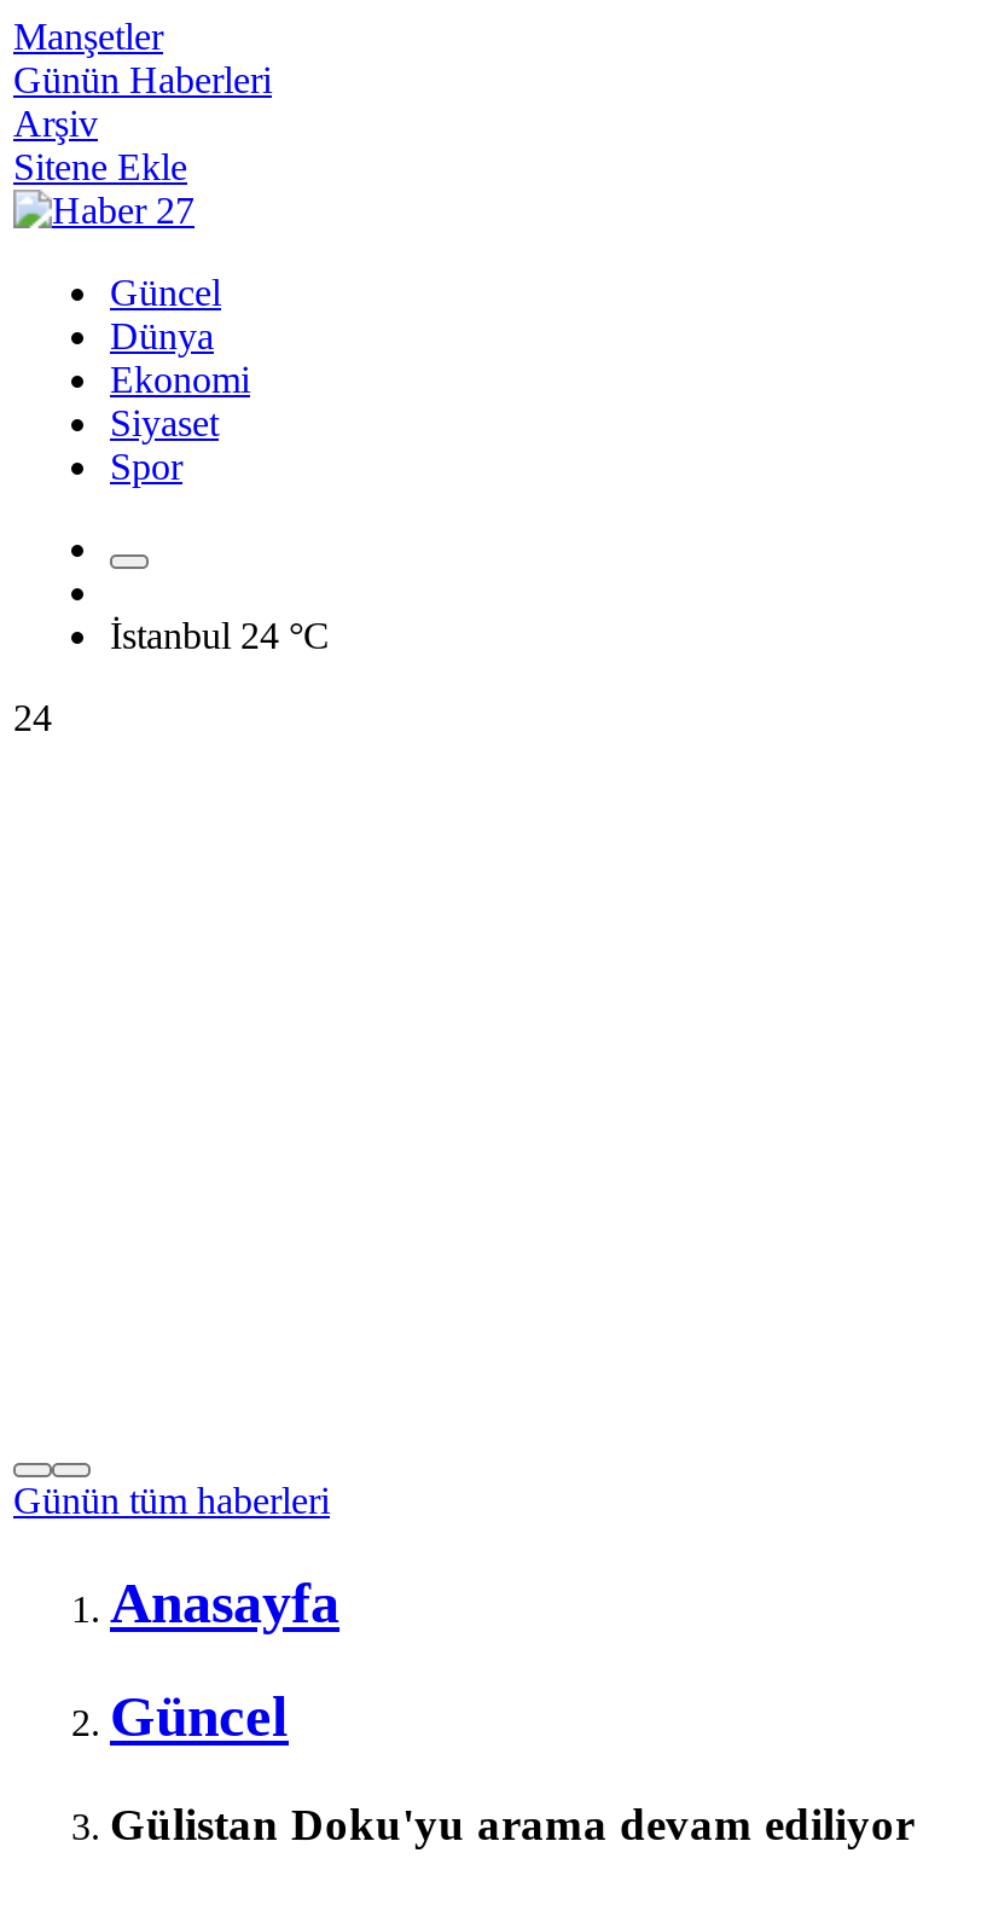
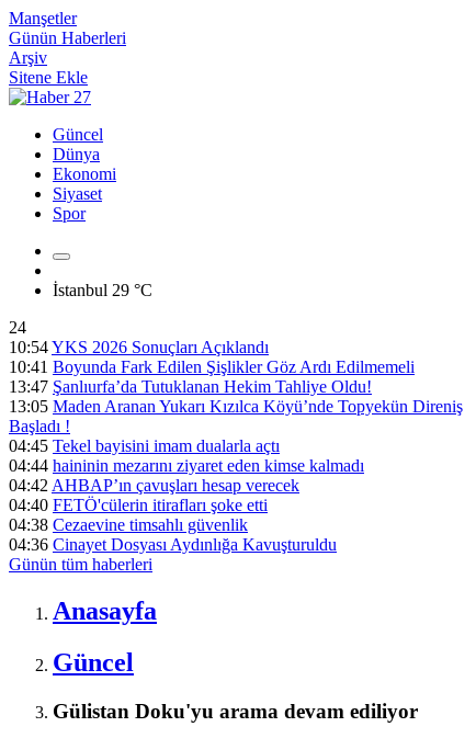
- İstanbul 24 °C
+ İstanbul 29 °C

+ 10:54 YKS 2026 Sonuçları Açıklandı
+ 10:41 Boyunda Fark Edilen Şişlikler Göz Ardı Edilmemeli
+ 13:47 Şanlıurfa’da Tutuklanan Hekim Tahliye Oldu!
+ 13:05 Maden Aranan Yukarı Kızılca Köyü’nde Topyekün Direniş
+ Başladı !
+ 04:45 Tekel bayisini imam dualarla açtı
+ 04:44 haininin mezarını ziyaret eden kimse kalmadı
+ 04:42 AHBAP’ın çavuşları hesap verecek
+ 04:40 FETÖ'cülerin itirafları şoke etti
+ 04:38 Cezaevine timsahlı güvenlik
+ 04:36 Cinayet Dosyası Aydınlığa Kavuşturuldu
